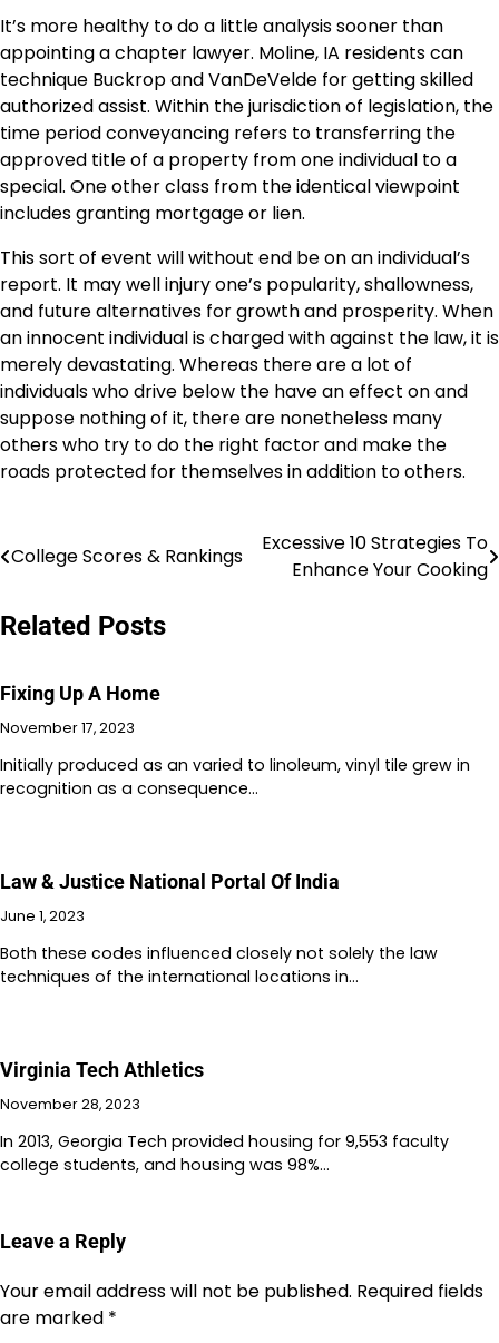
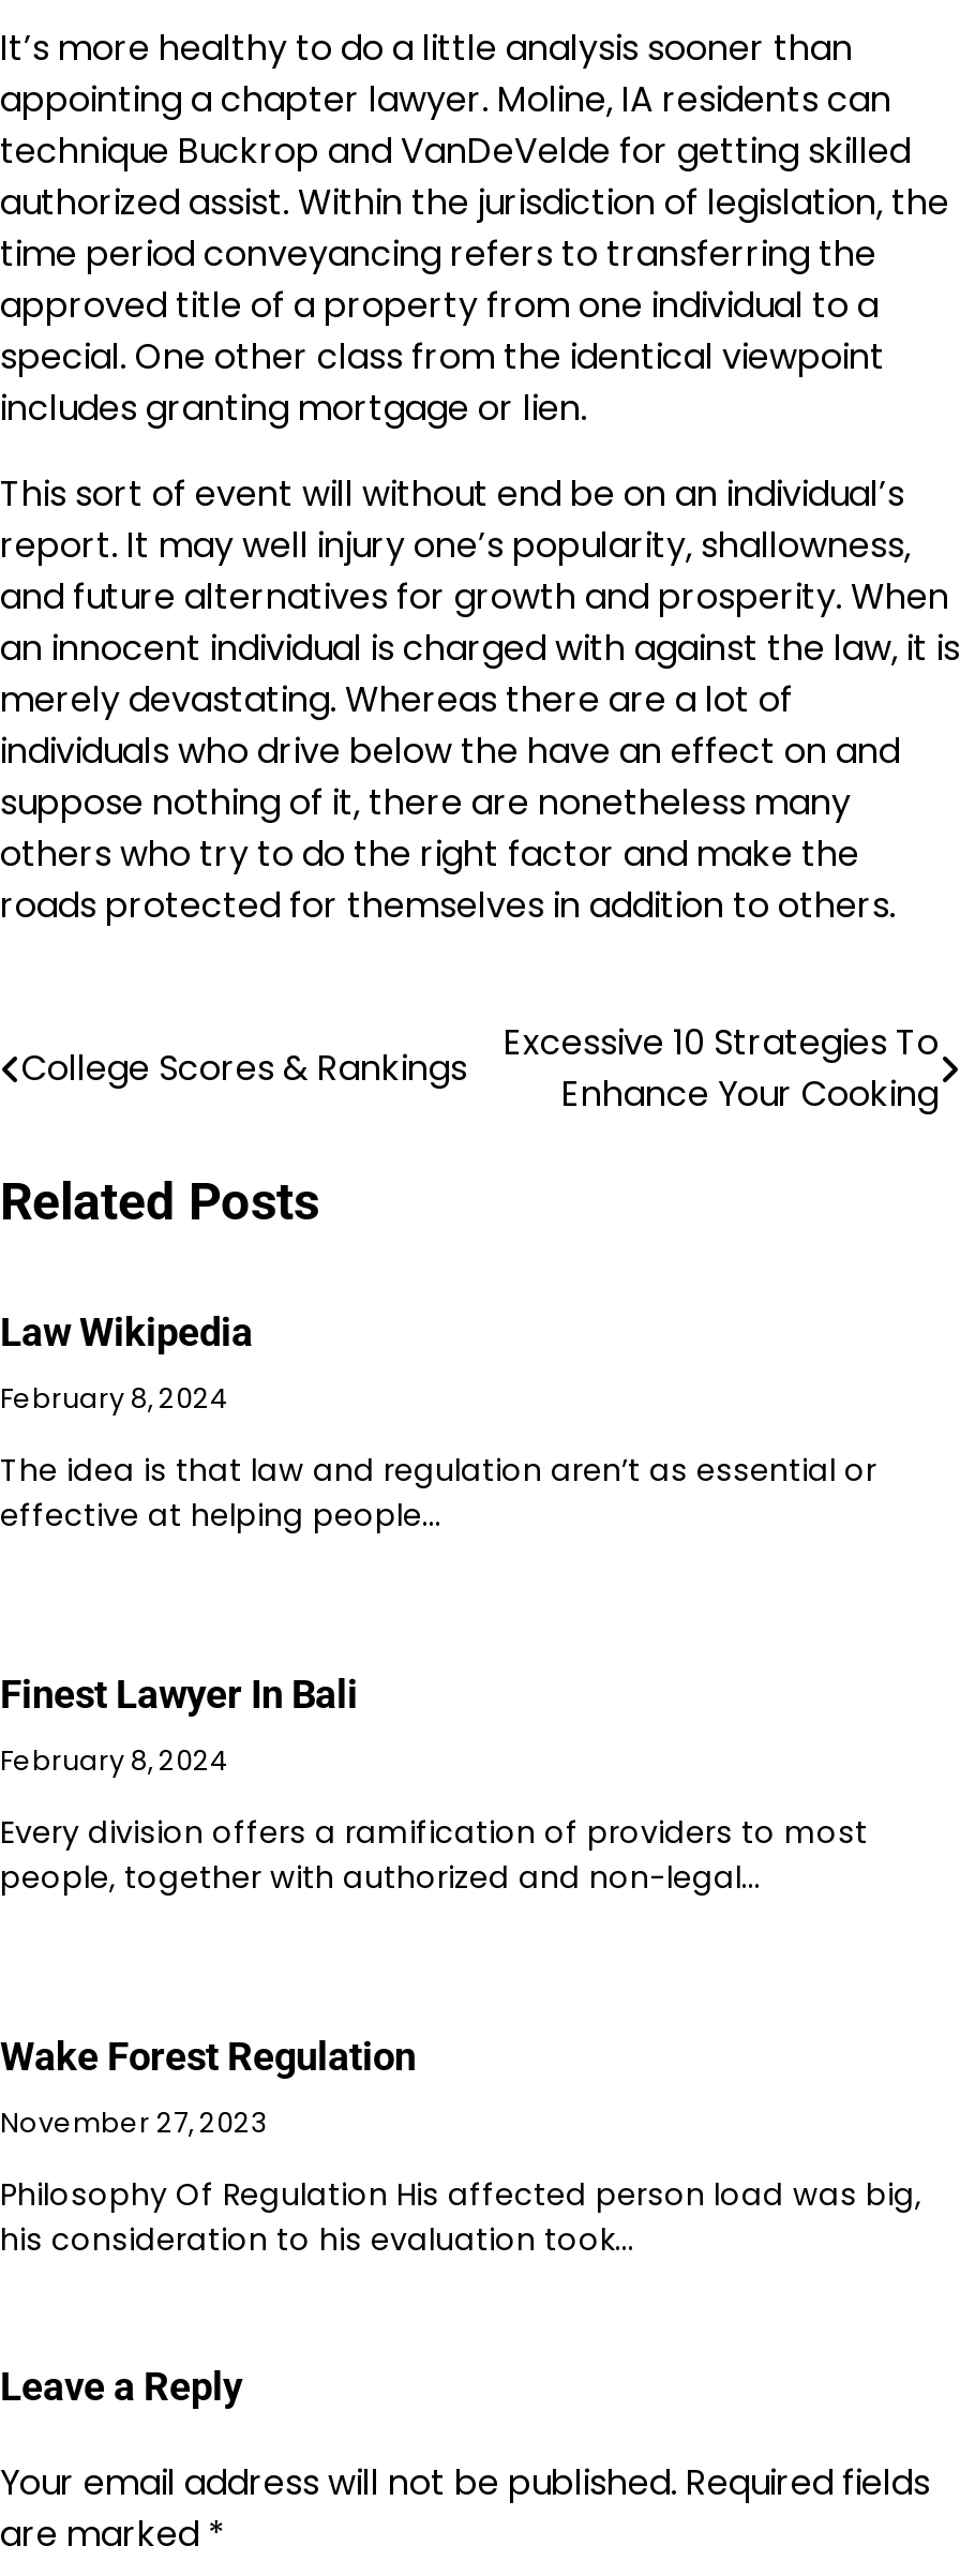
- Fixing Up A Home
+ Law Wikipedia

- November 17, 2023
+ February 8, 2024

- Initially produced as an varied to linoleum, vinyl tile grew in
- recognition as a consequence…
+ The idea is that law and regulation aren’t as essential or
+ effective at helping people…

- Law & Justice National Portal Of India
+ Finest Lawyer In Bali

- June 1, 2023
+ February 8, 2024

- Both these codes influenced closely not solely the law
- techniques of the international locations in…
+ Every division offers a ramification of providers to most
+ people, together with authorized and non-legal…

- Virginia Tech Athletics
+ Wake Forest Regulation

- November 28, 2023
+ November 27, 2023

- In 2013, Georgia Tech provided housing for 9,553 faculty
- college students, and housing was 98%…
+ Philosophy Of Regulation His affected person load was big,
+ his consideration to his evaluation took…
